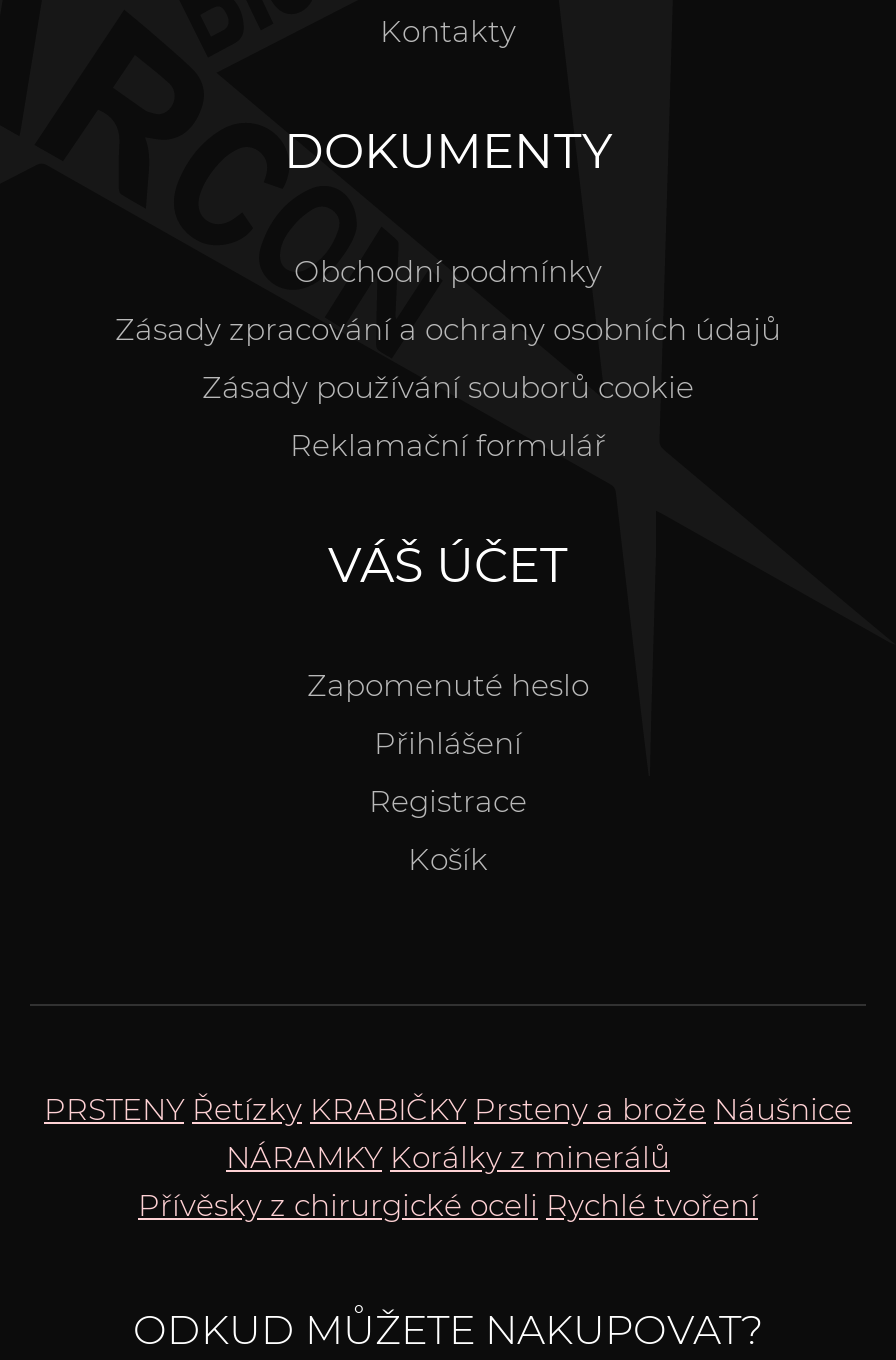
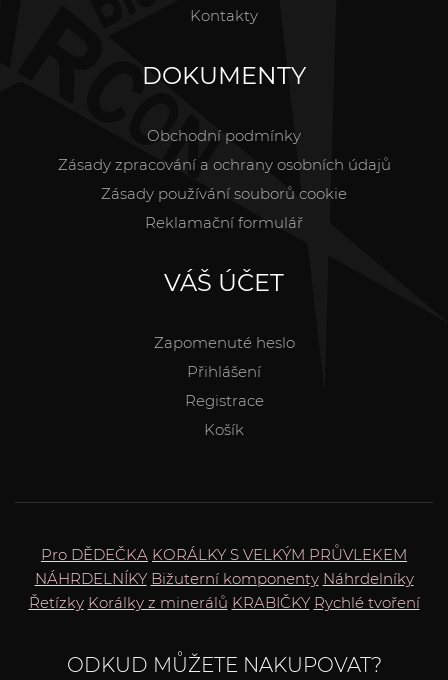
- PRSTENY Řetízky KRABIČKY Prsteny a brože Náušnice
- NÁRAMKY Korálky z minerálů
- Přívěsky z chirurgické oceli Rychlé tvoření
+ Pro DĚDEČKA KORÁLKY S VELKÝM PRŮVLEKEM
+ NÁHRDELNÍKY Bižuterní komponenty Náhrdelníky
+ Řetízky Korálky z minerálů KRABIČKY Rychlé tvoření
